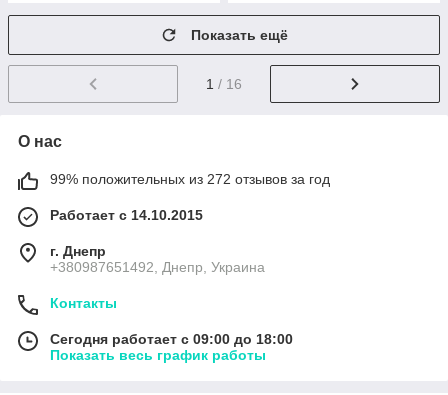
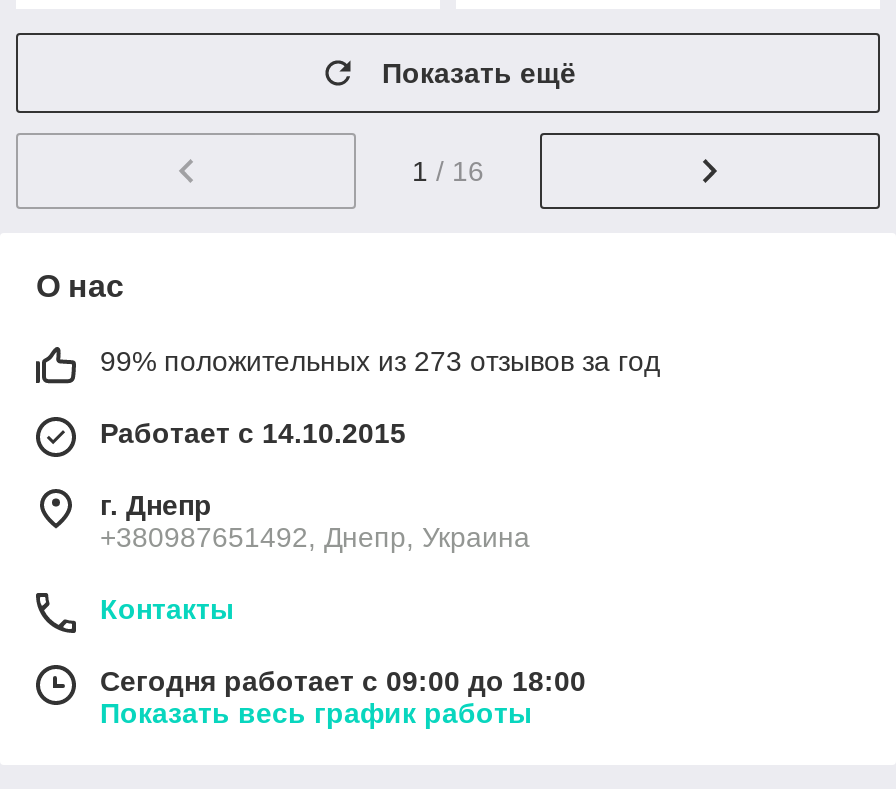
- 99% положительных из 272 отзывов за год
+ 99% положительных из 273 отзывов за год
